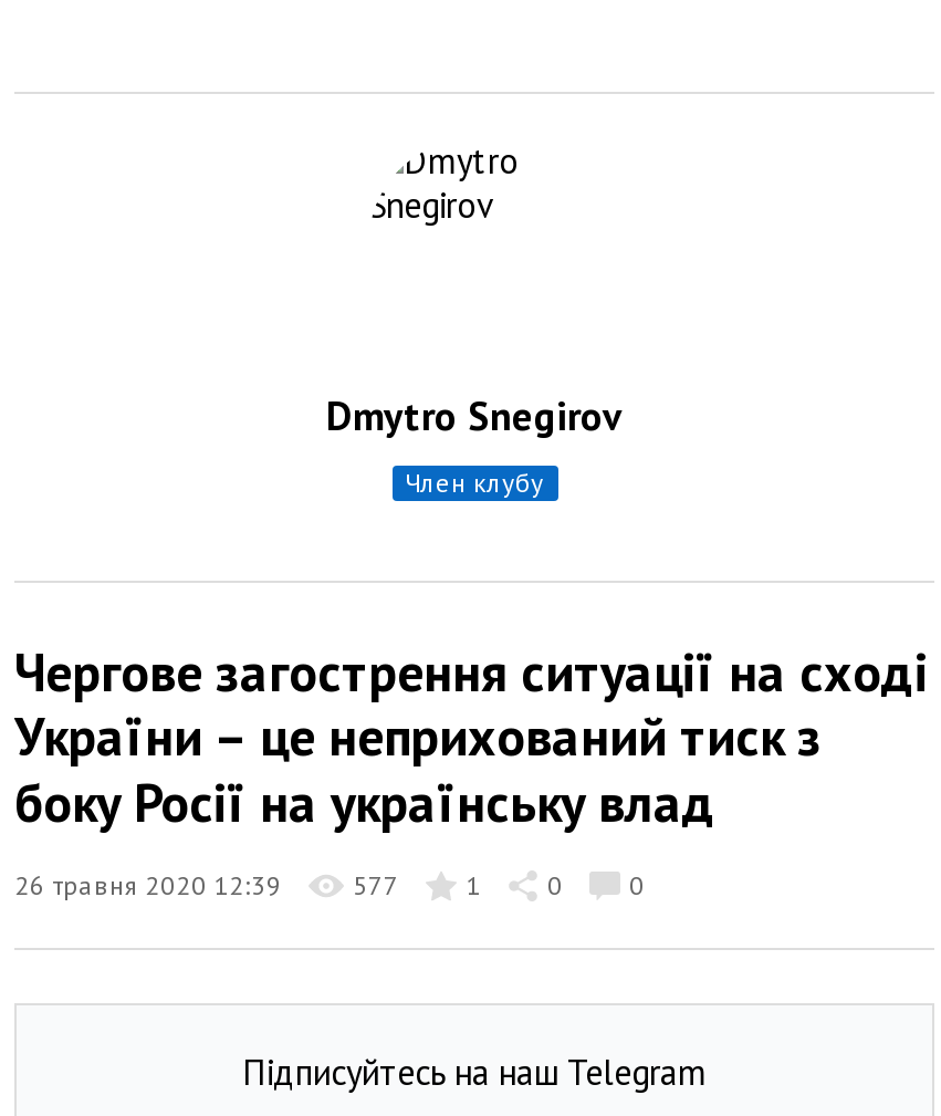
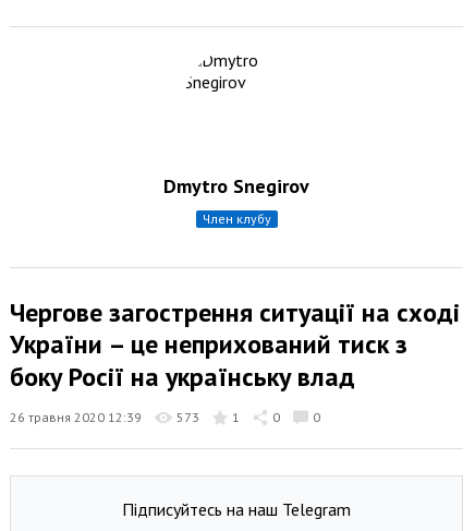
- 577 1 0 0
+ 573 1 0 0
